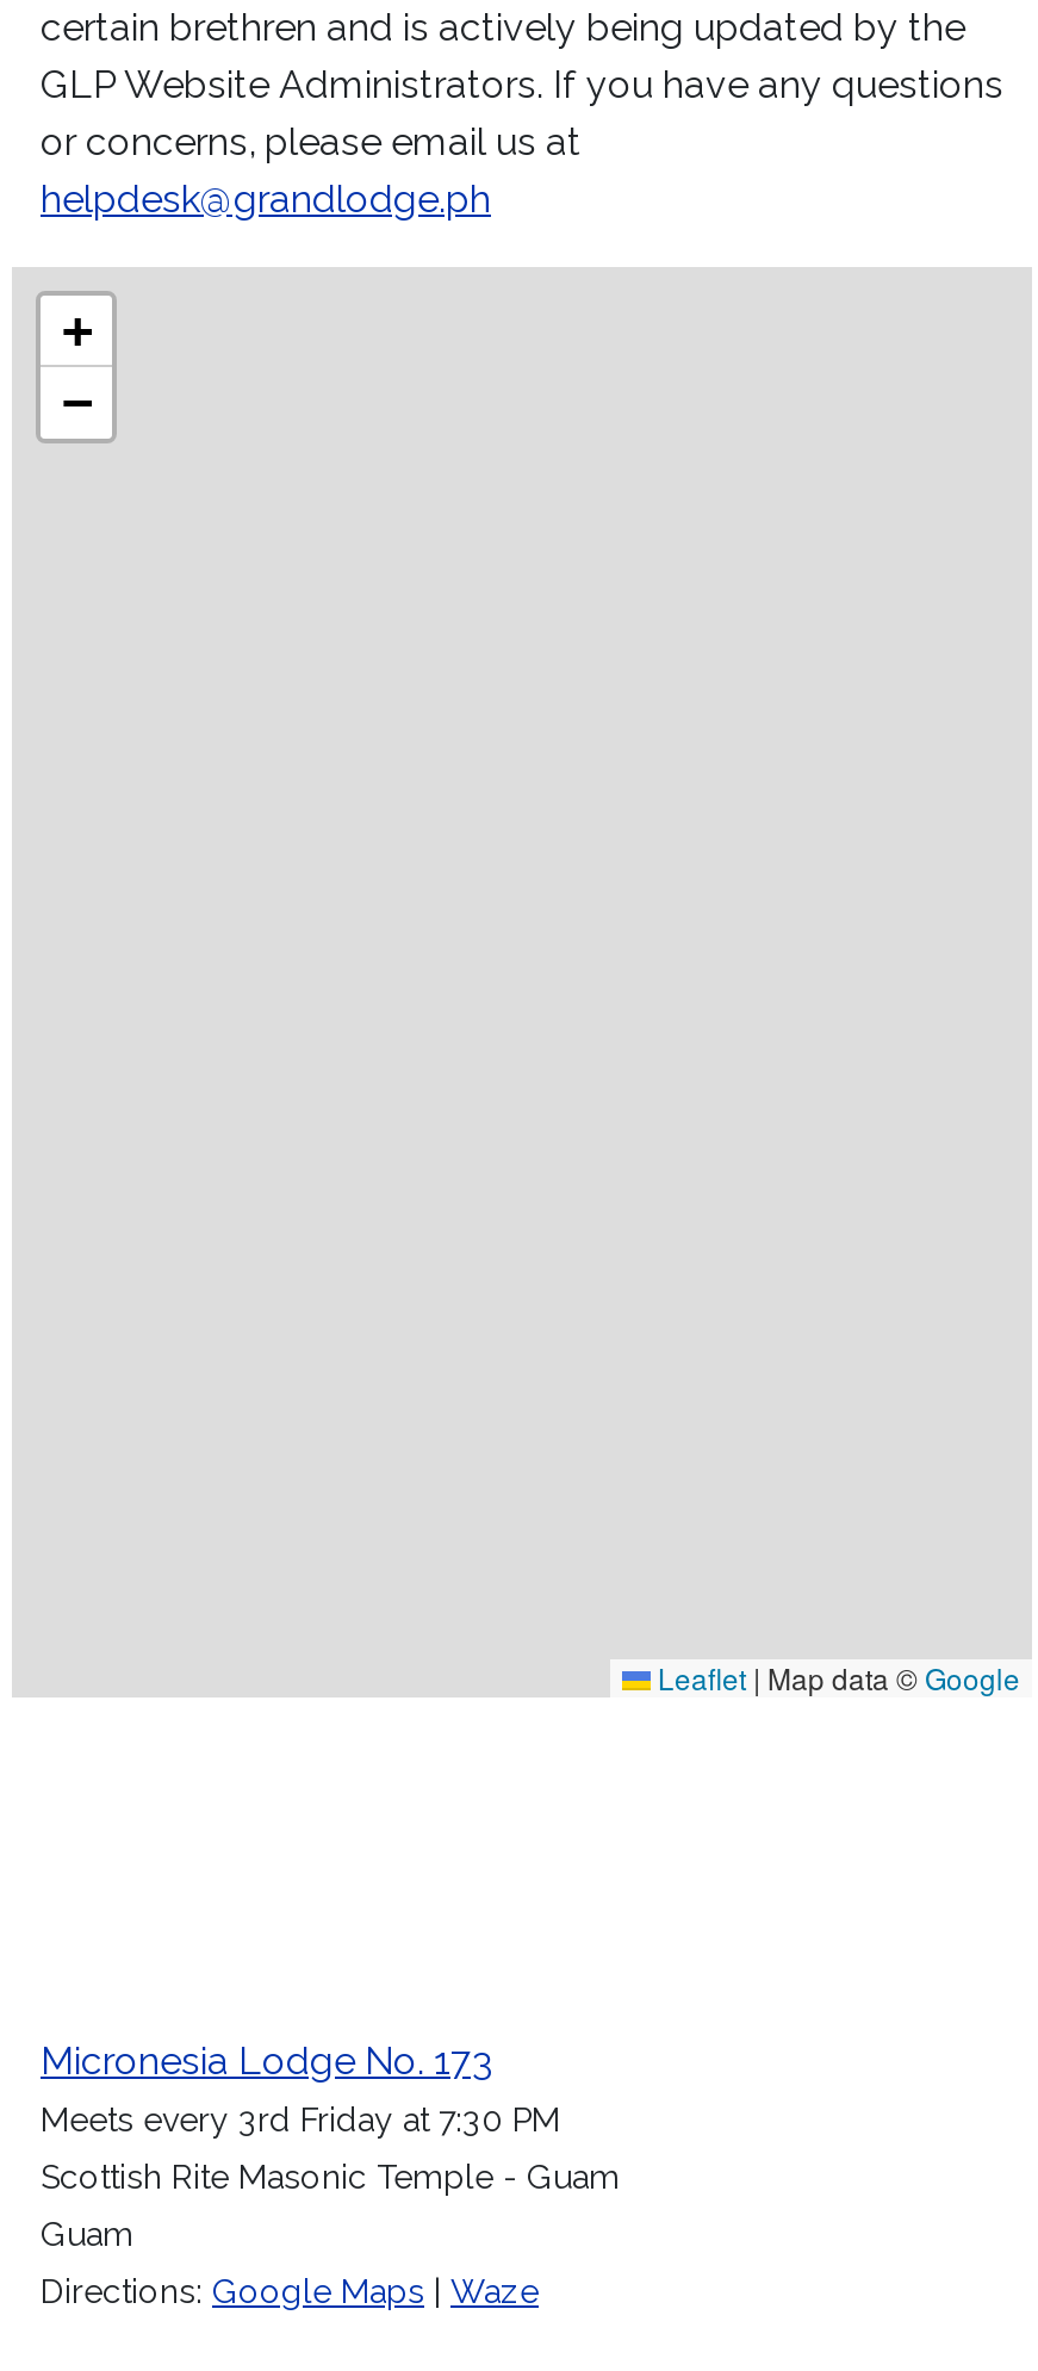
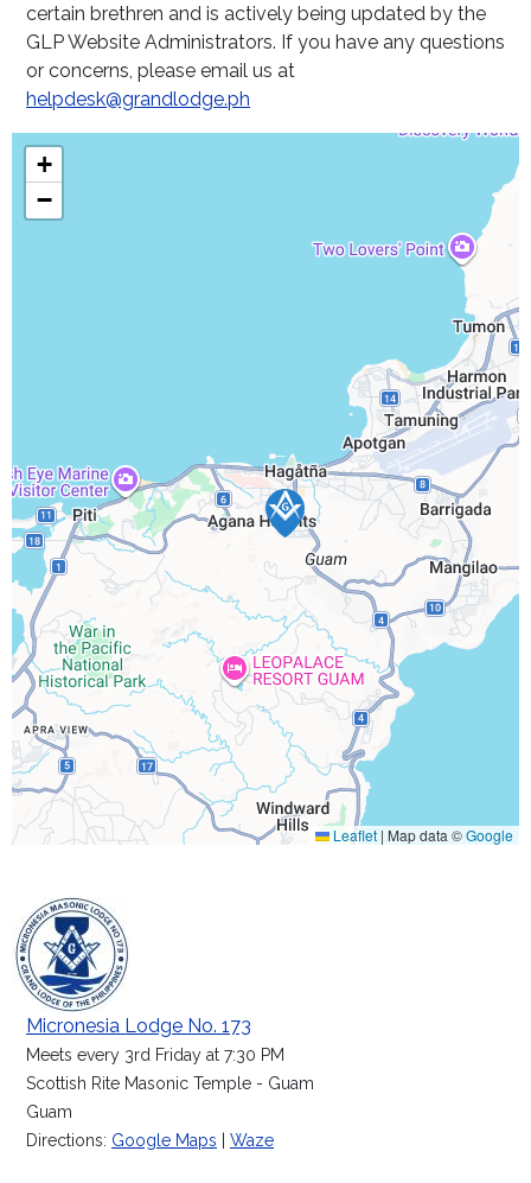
+ [image]

+ [image]
